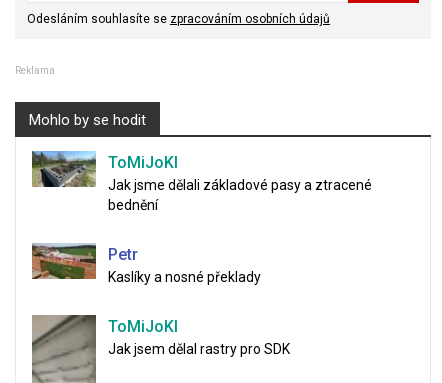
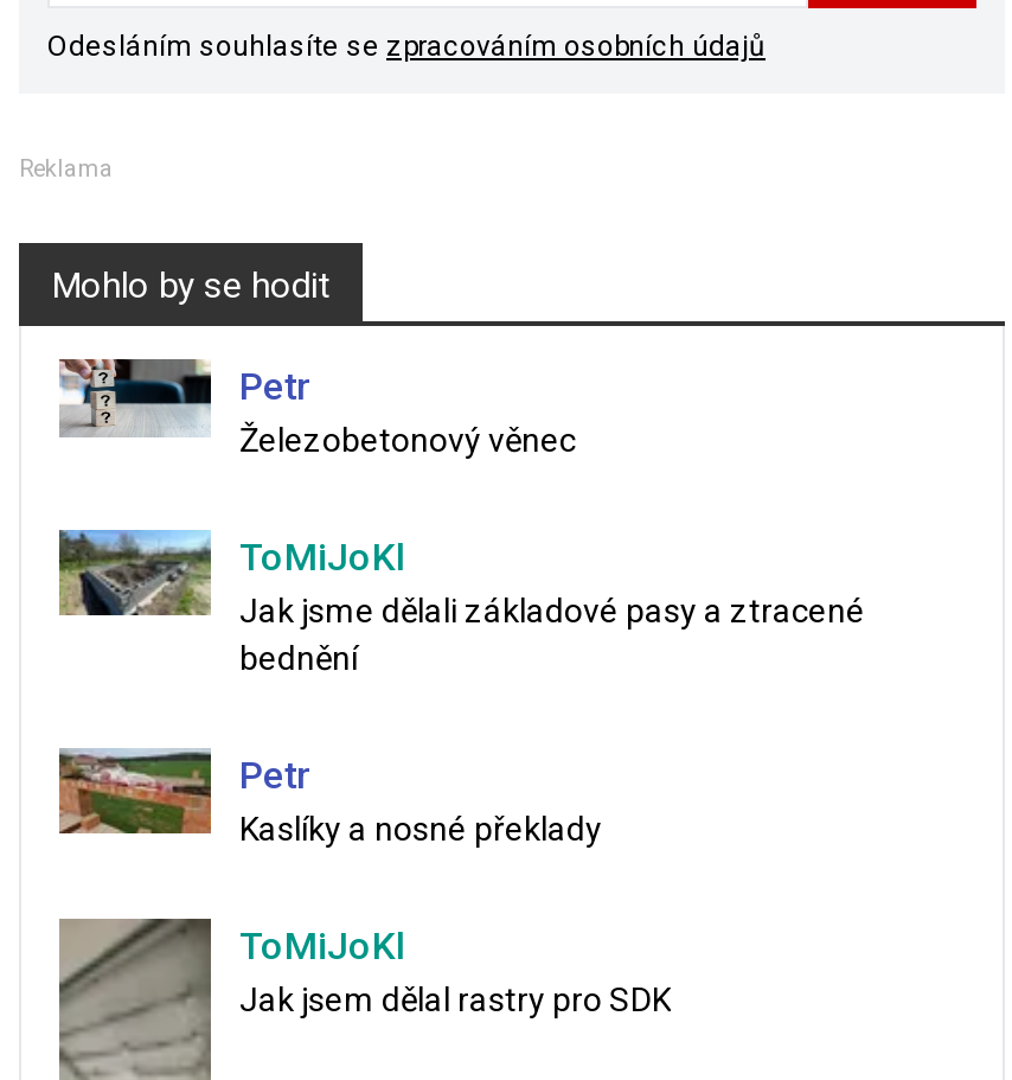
+ [image]
+ Petr
+ Železobetonový věnec
